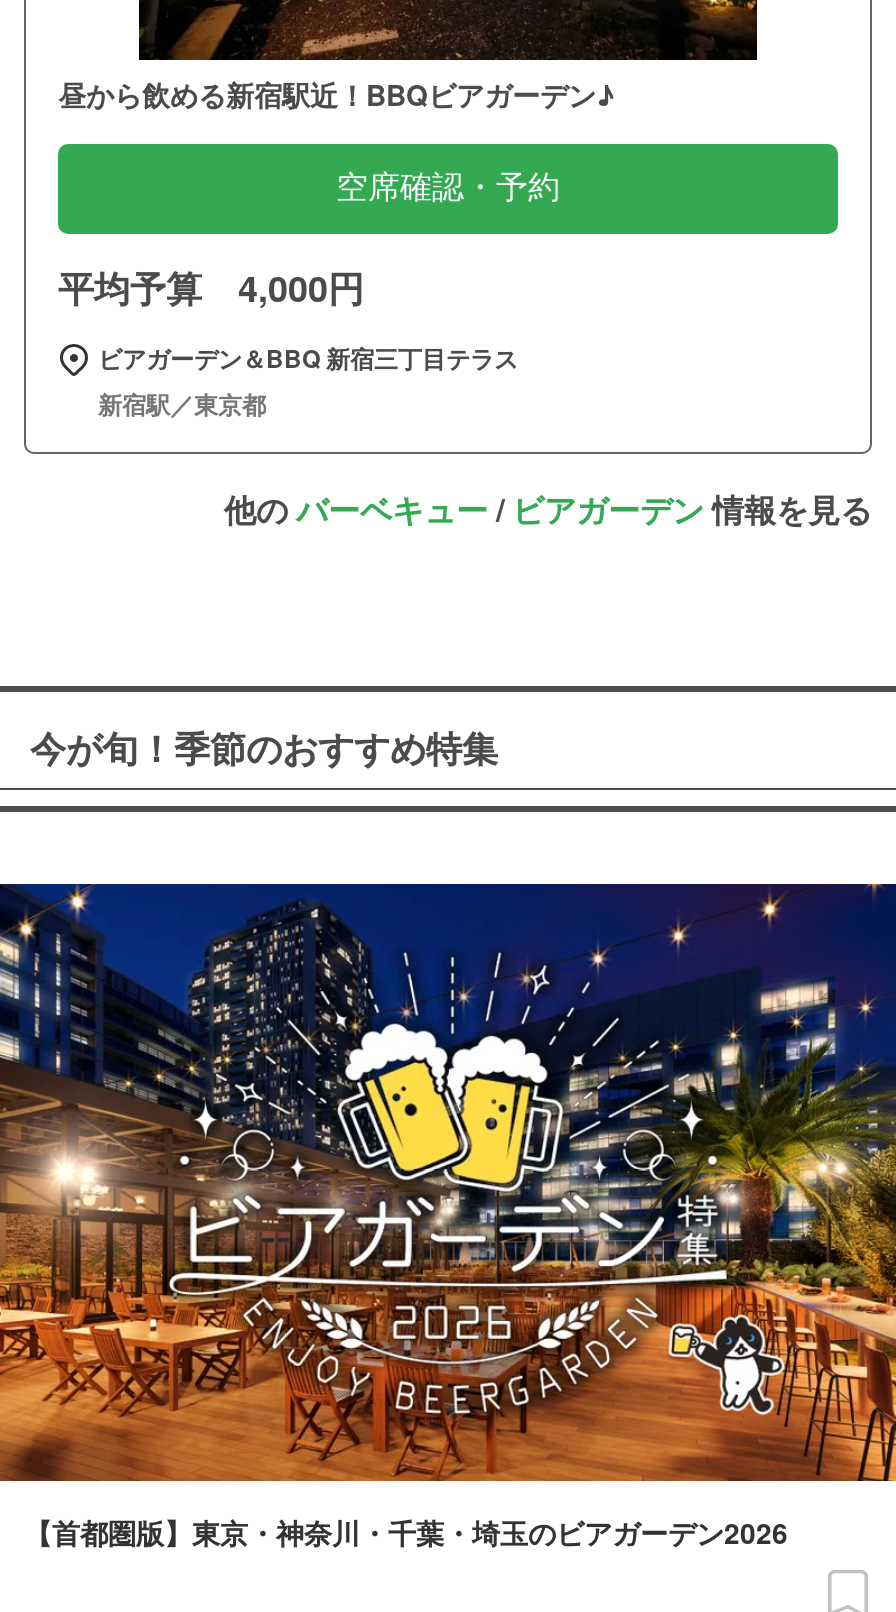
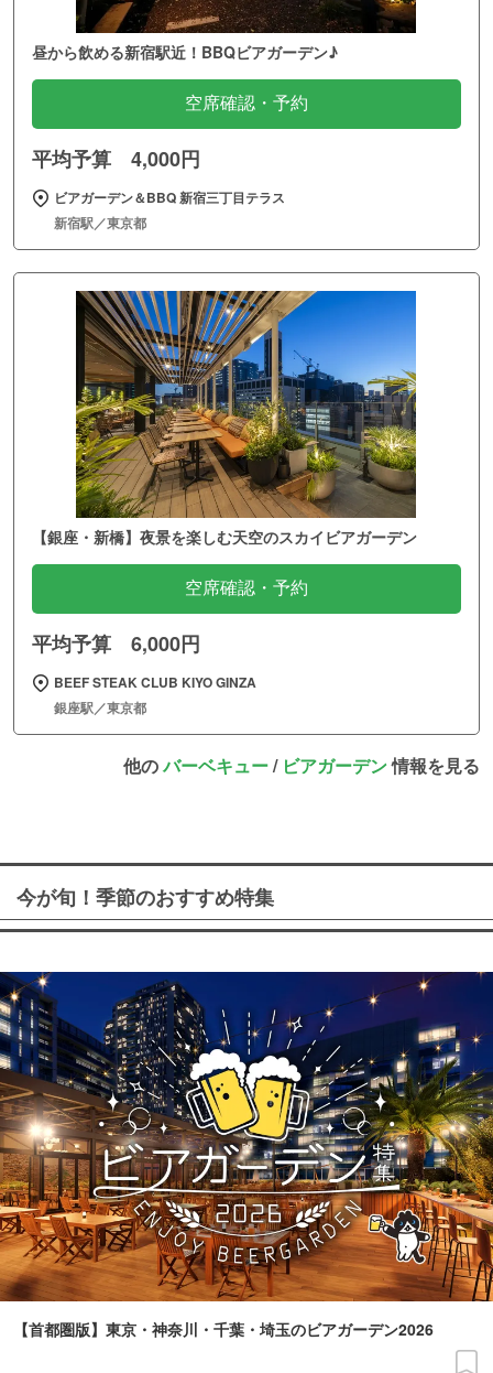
+ [image]
+ 【銀座・新橋】夜景を楽しむ天空のスカイビアガーデン
+ 空席確認・予約
+ 平均予算 6,000円
+ BEEF STEAK CLUB KIYO GINZA
+ 銀座駅／東京都
